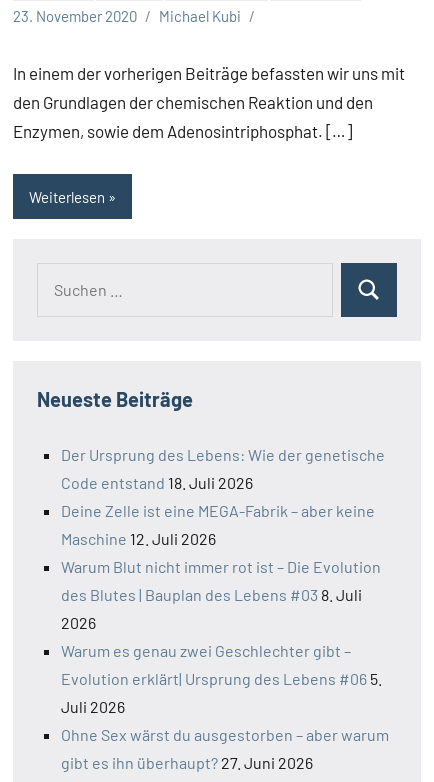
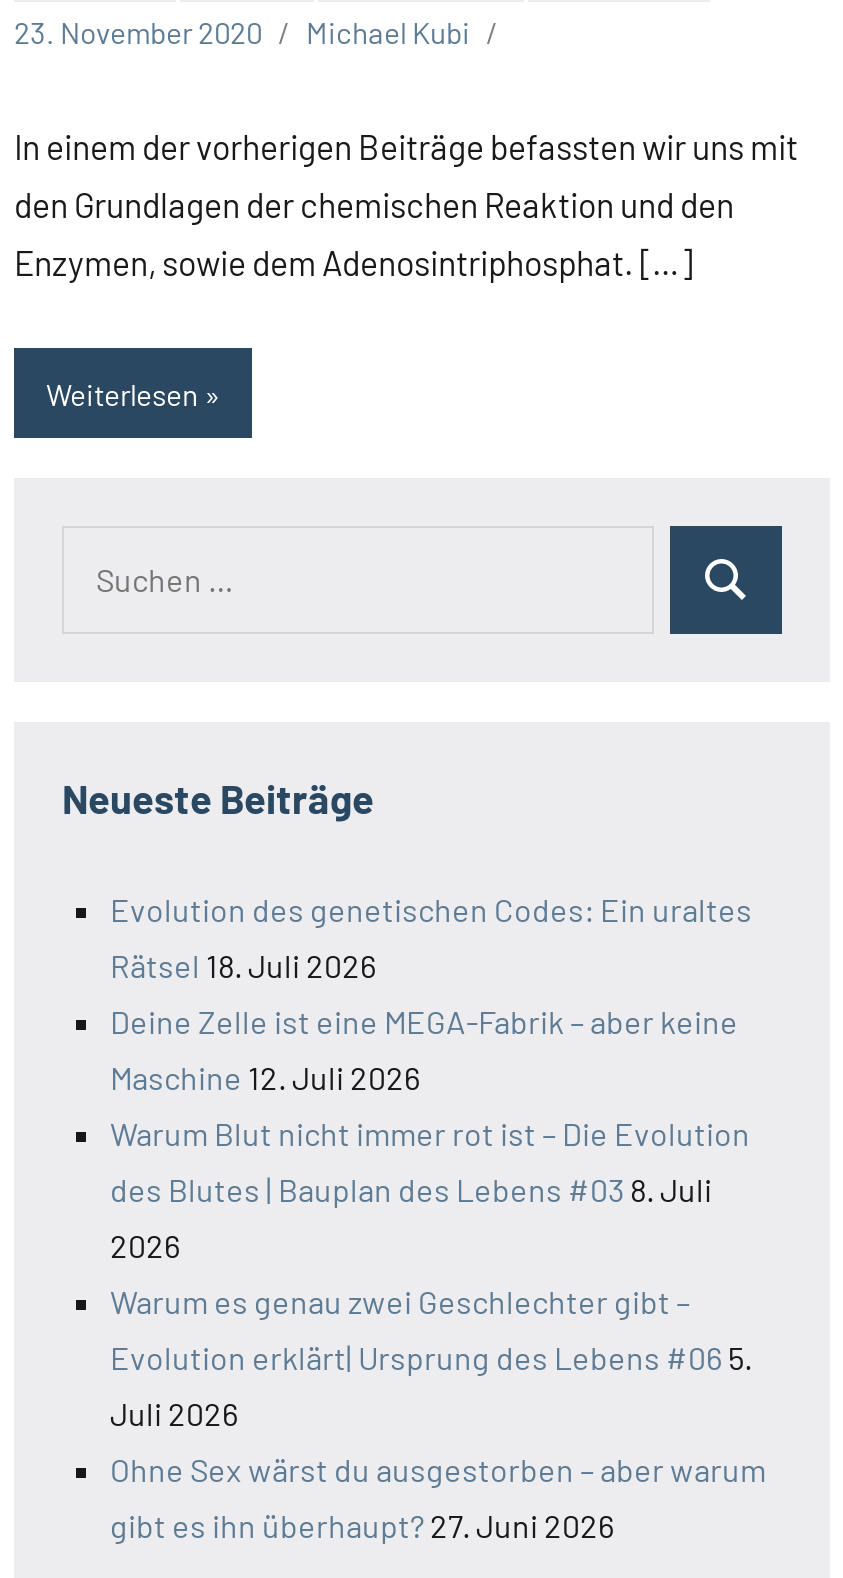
- Der Ursprung des Lebens: Wie der genetische
+ Evolution des genetischen Codes: Ein uraltes

- Code entstand 18. Juli 2026
+ Rätsel 18. Juli 2026
